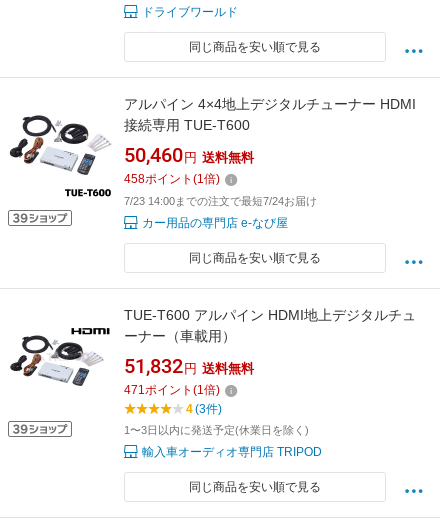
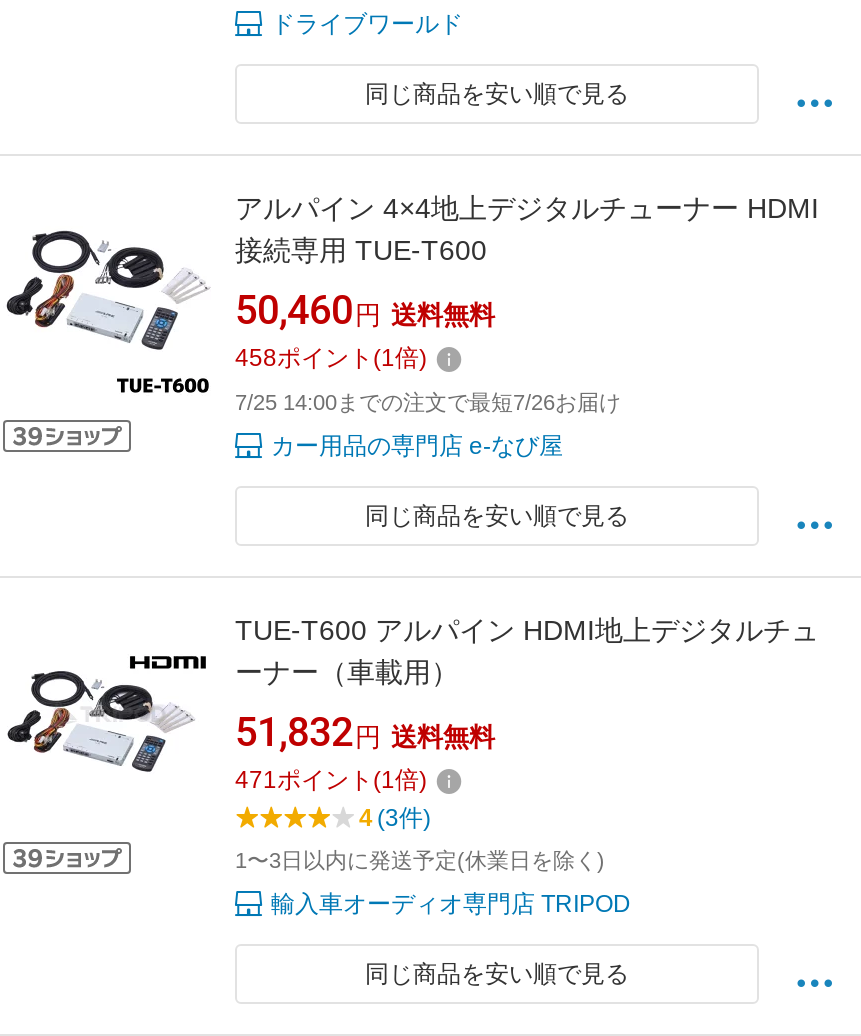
- 7/23 14:00までの注文で最短7/24お届け
+ 7/25 14:00までの注文で最短7/26お届け
